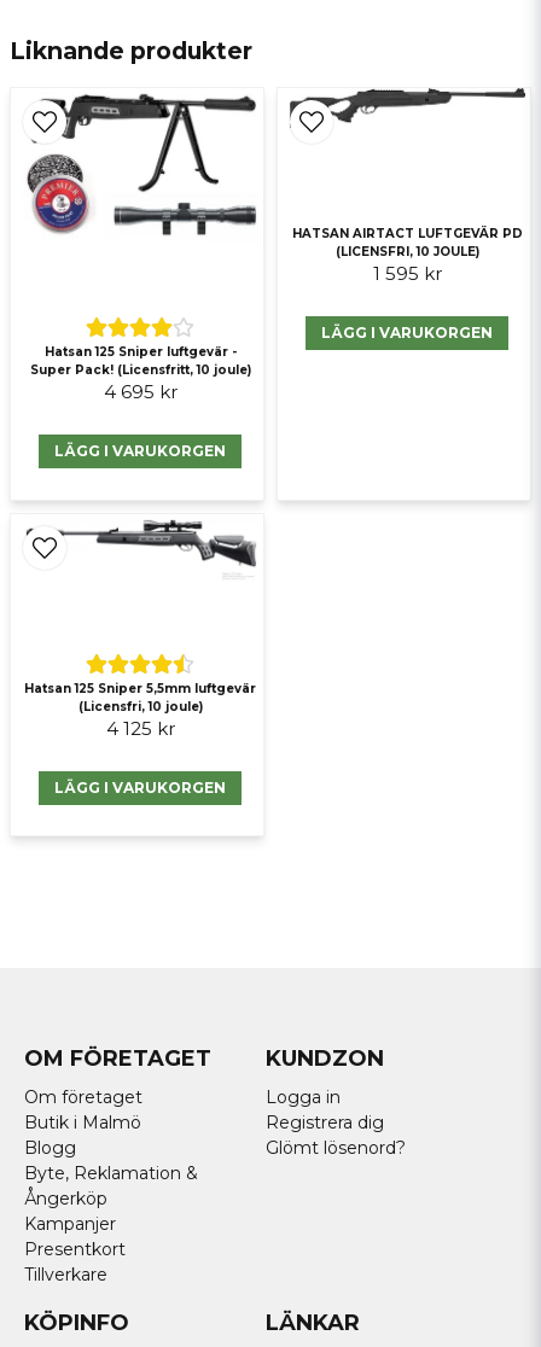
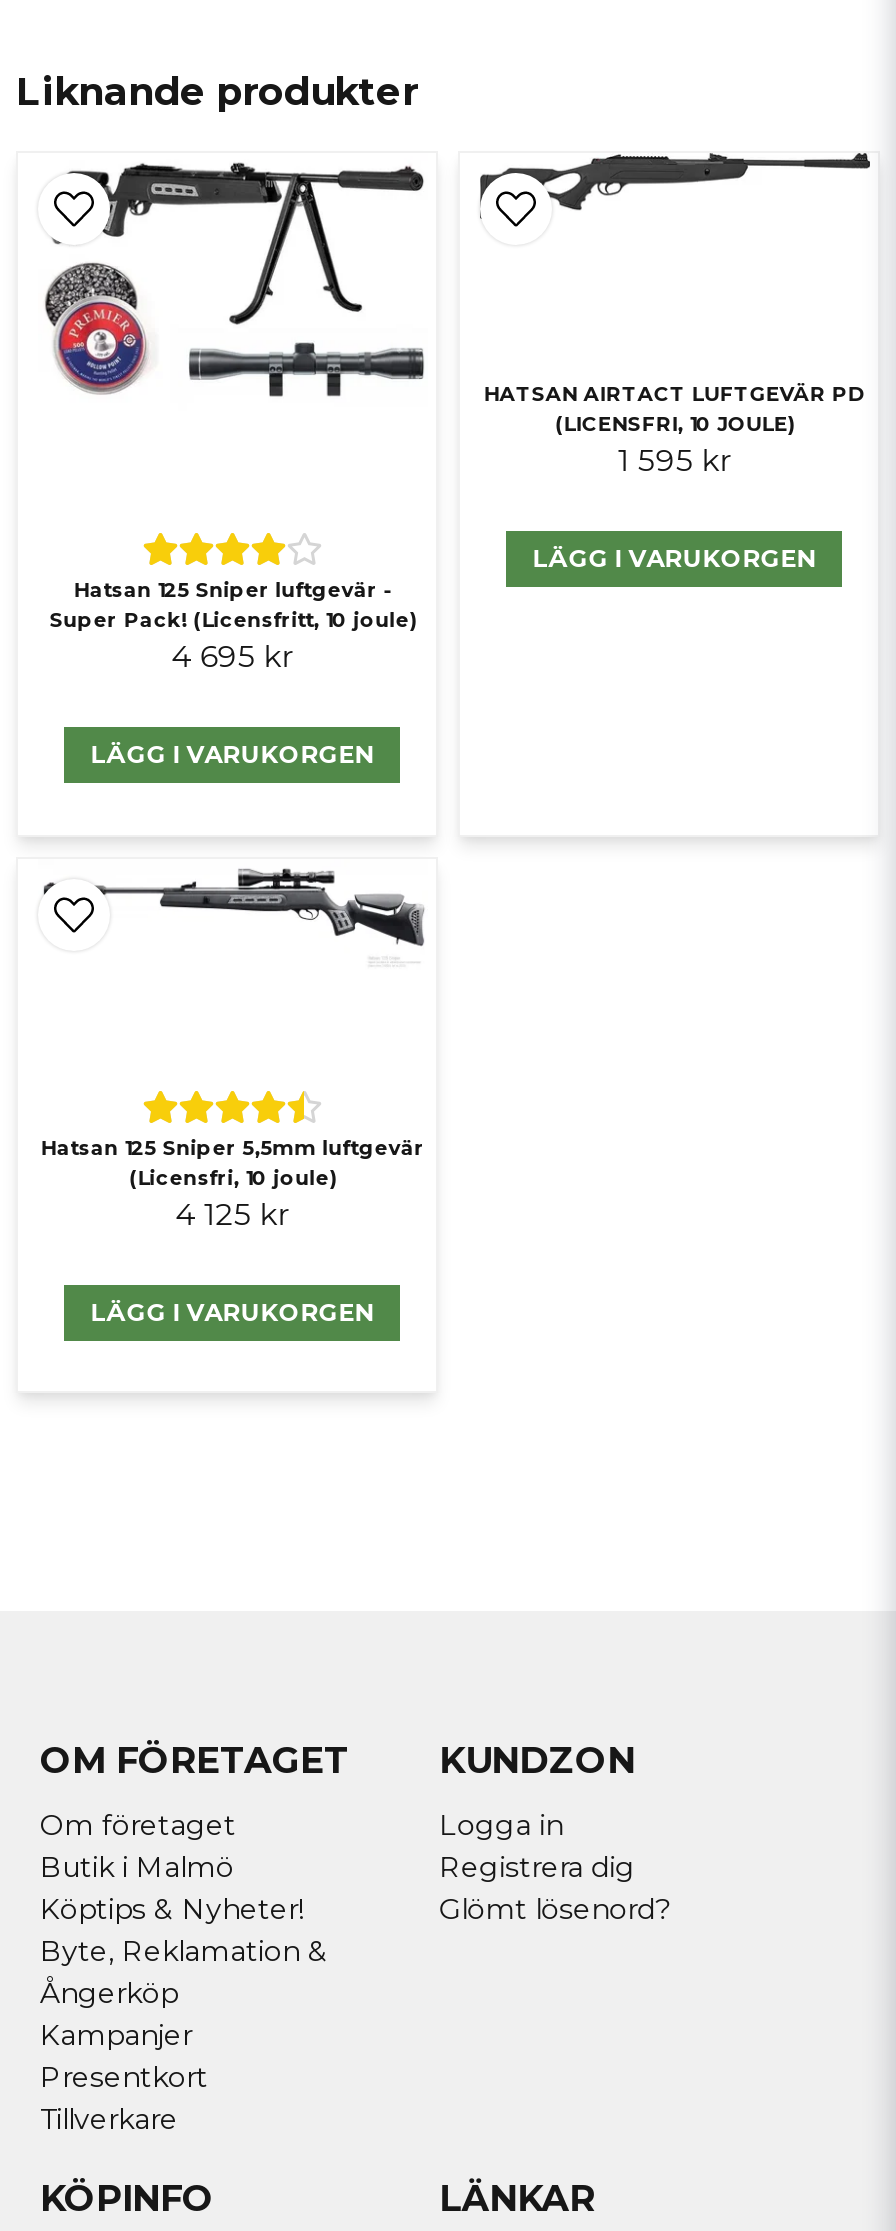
- Blogg
+ Köptips & Nyheter!
